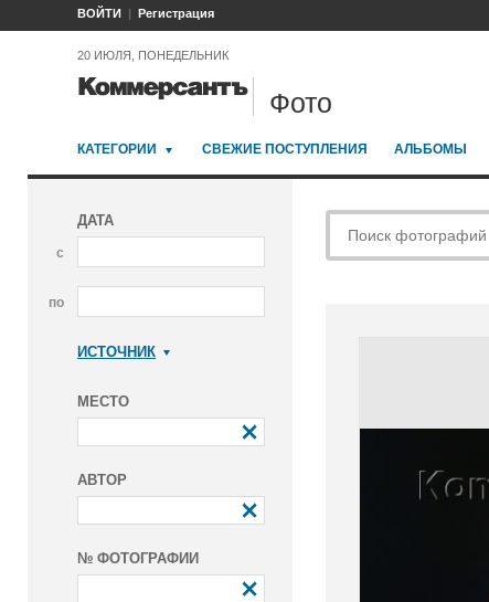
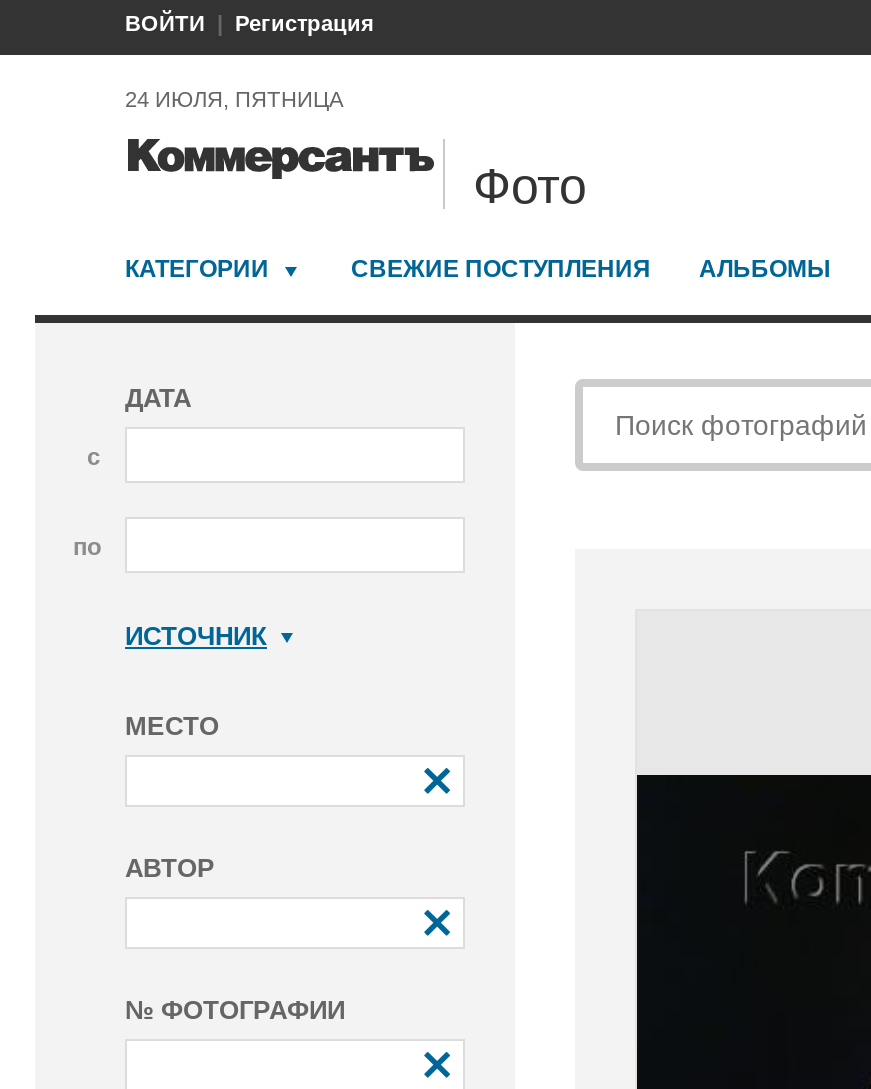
- 20 ИЮЛЯ, ПОНЕДЕЛЬНИК
+ 24 ИЮЛЯ, ПЯТНИЦА
